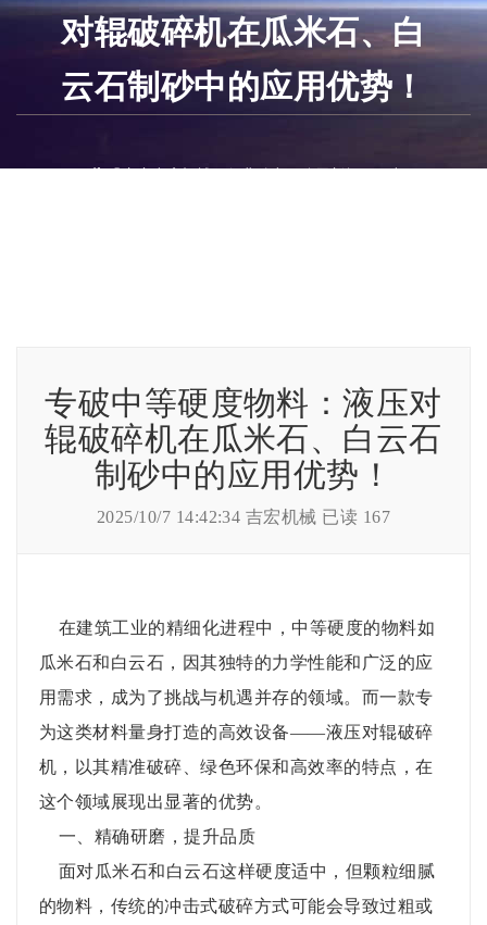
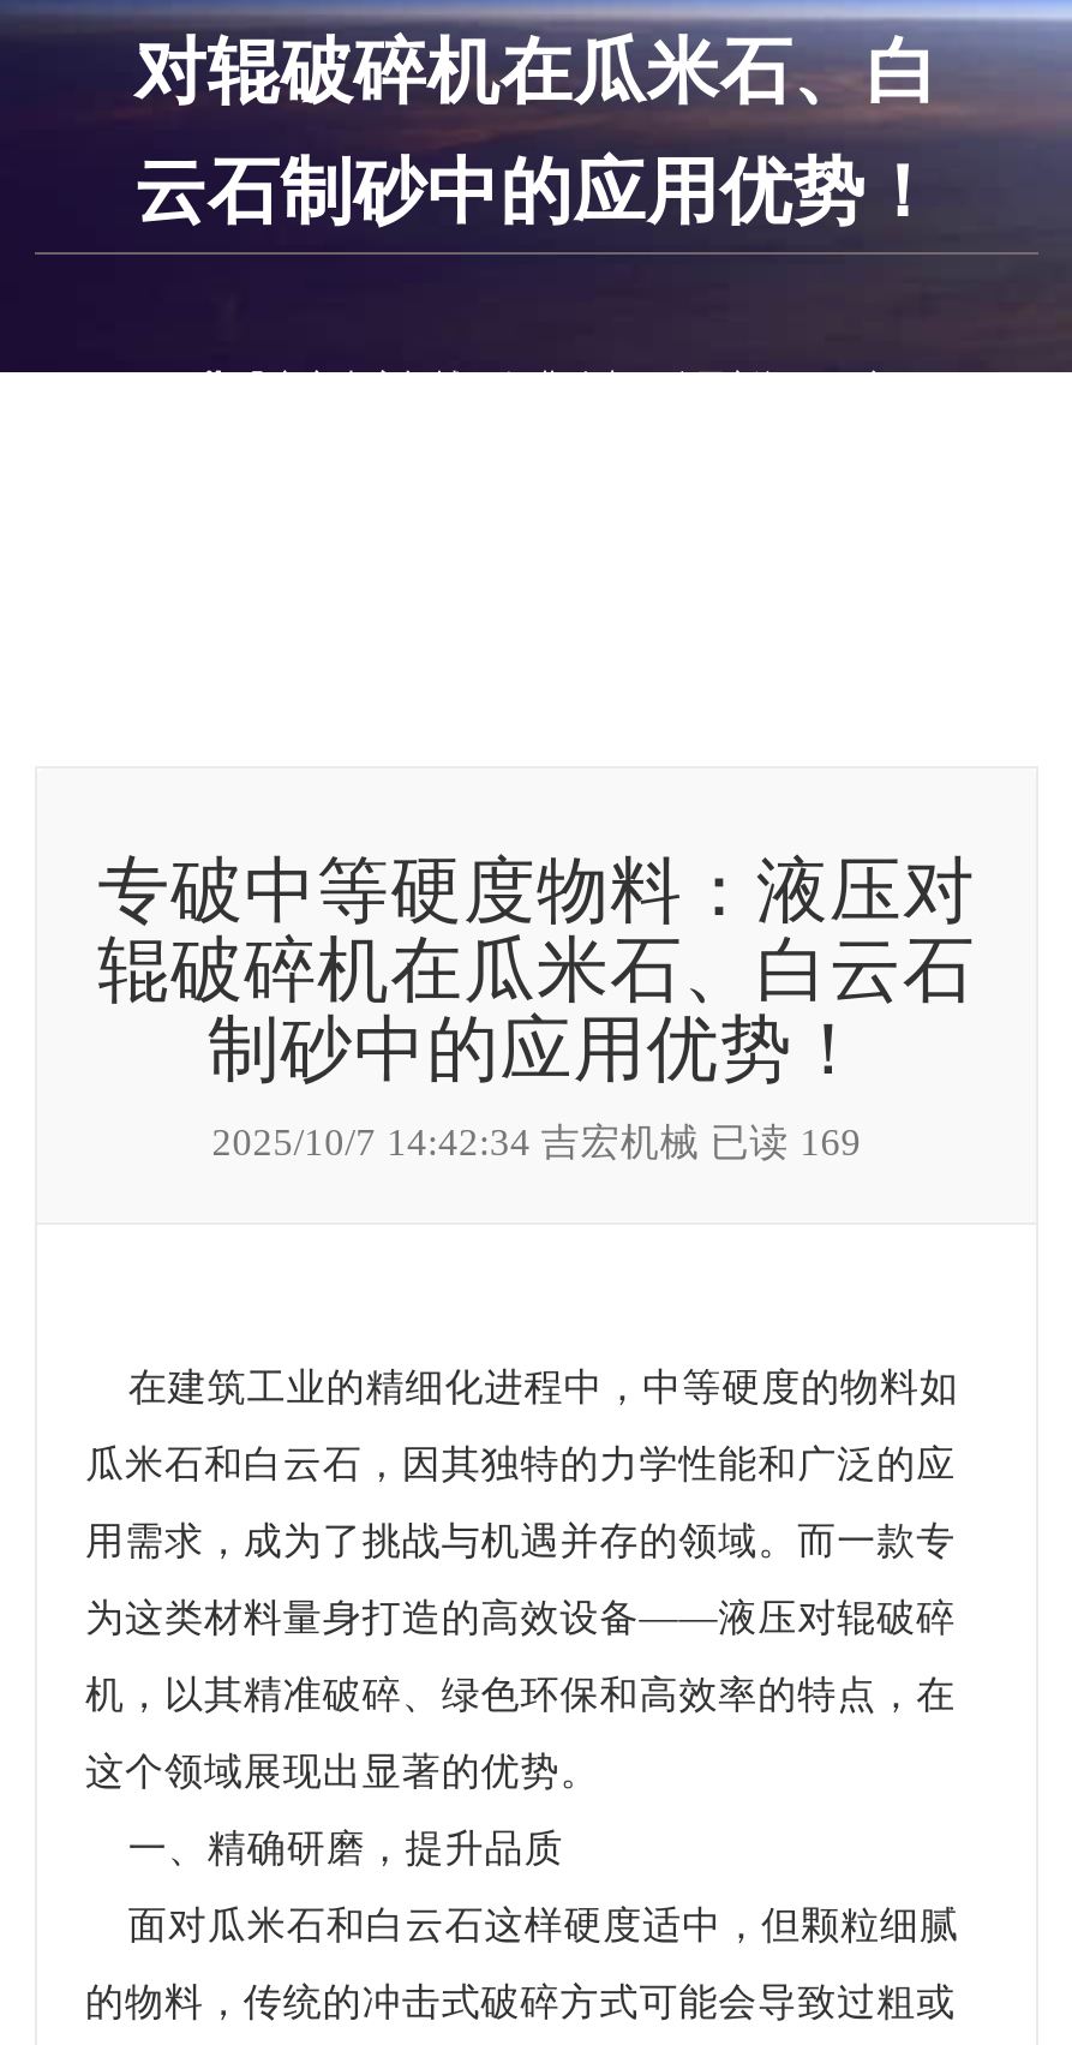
- 2025/10/7 14:42:34 吉宏机械 已读167
+ 2025/10/7 14:42:34 吉宏机械 已读169
